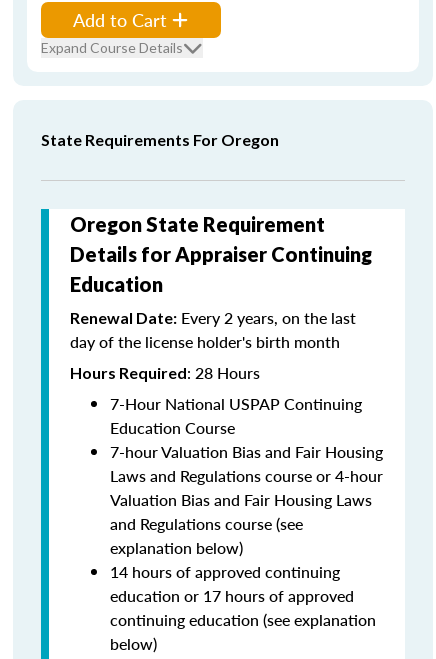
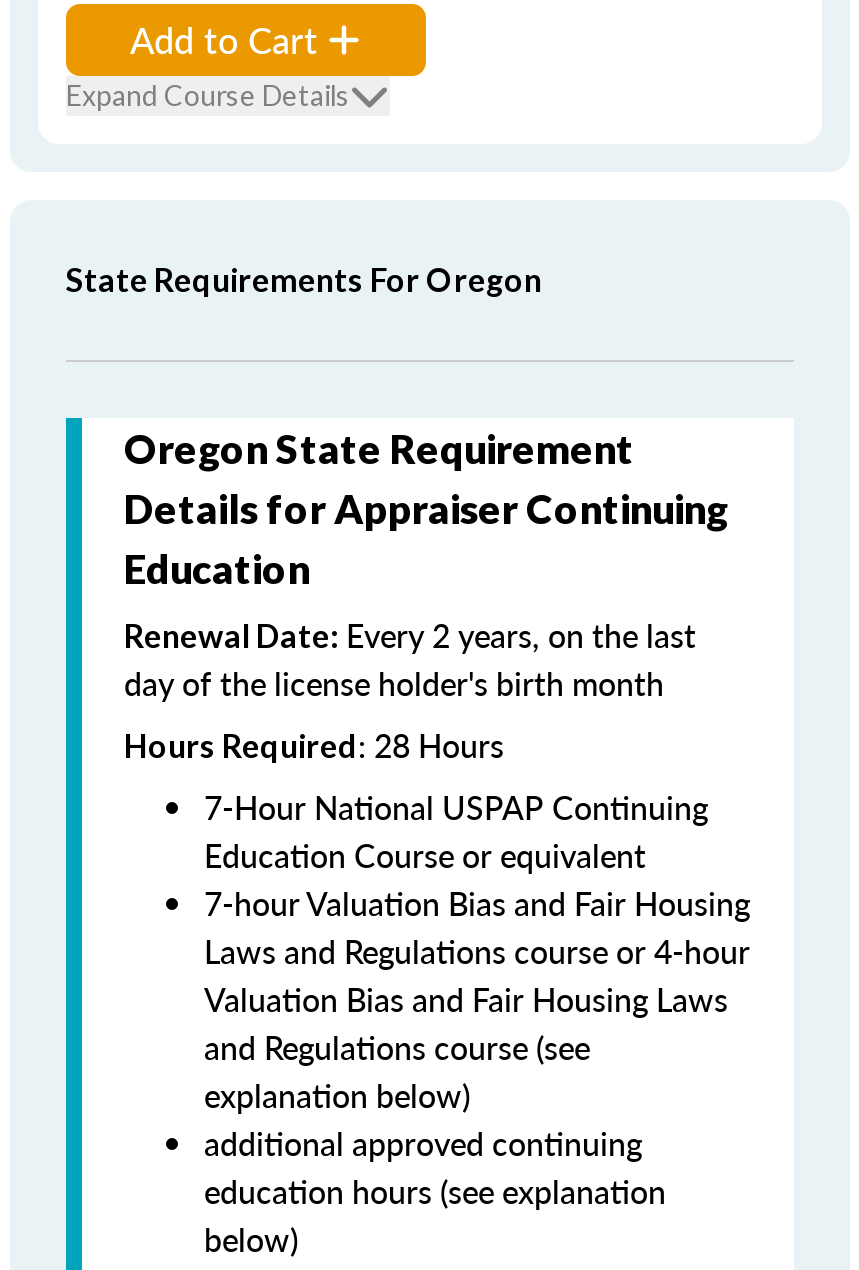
- Education Course
+ Education Course or equivalent

- 14 hours of approved continuing
- education or 17 hours of approved
- continuing education (see explanation
+ additional approved continuing
+ education hours (see explanation
